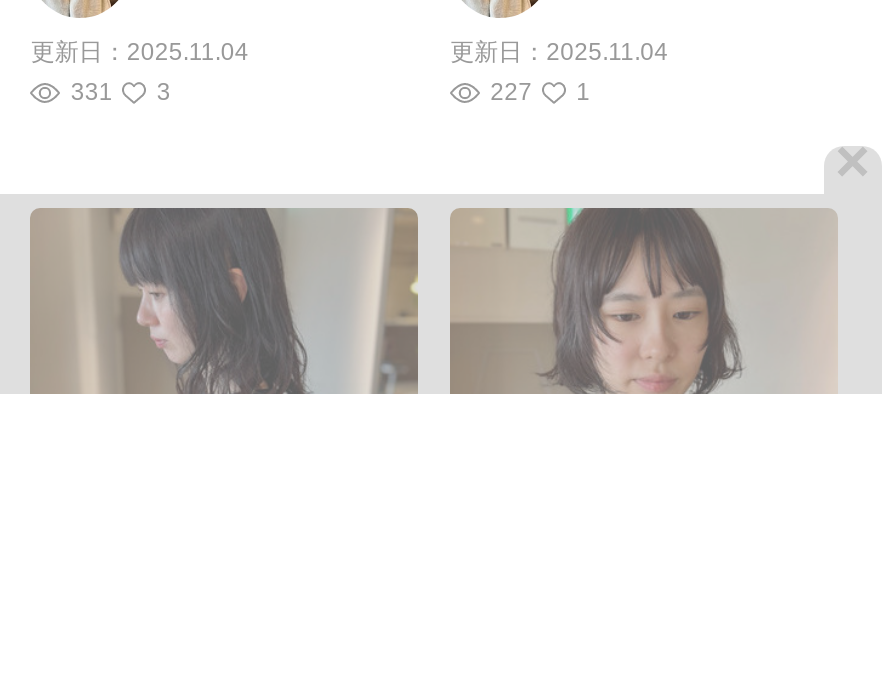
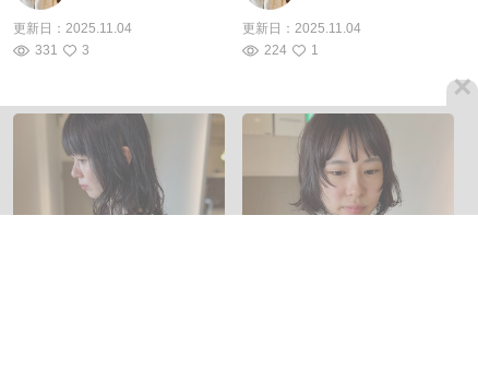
- 227 1
+ 224 1
